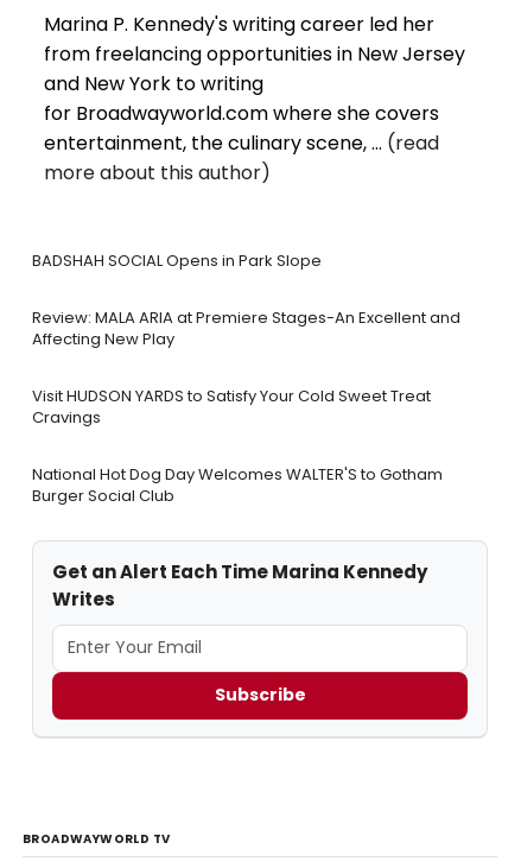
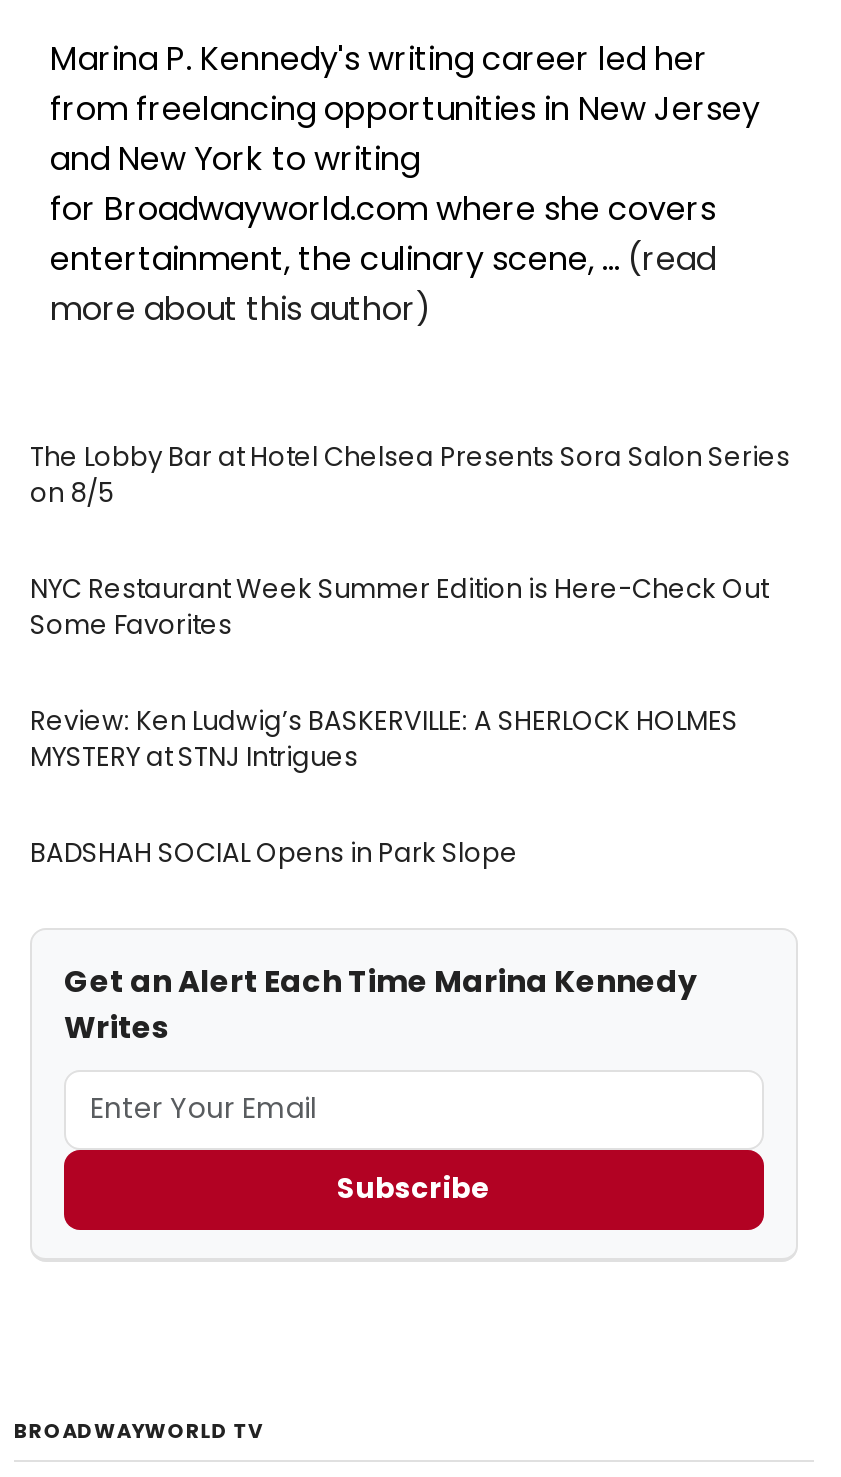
+ The Lobby Bar at Hotel Chelsea Presents Sora Salon Series
+ on 8/5
+ NYC Restaurant Week Summer Edition is Here-Check Out
+ Some Favorites
+ Review: Ken Ludwig’s BASKERVILLE: A SHERLOCK HOLMES
+ MYSTERY at STNJ Intrigues

moved down: BADSHAH SOCIAL Opens in Park Slope

- Review: MALA ARIA at Premiere Stages-An Excellent and
- Affecting New Play
- Visit HUDSON YARDS to Satisfy Your Cold Sweet Treat
- Cravings
- National Hot Dog Day Welcomes WALTER'S to Gotham
- Burger Social Club
